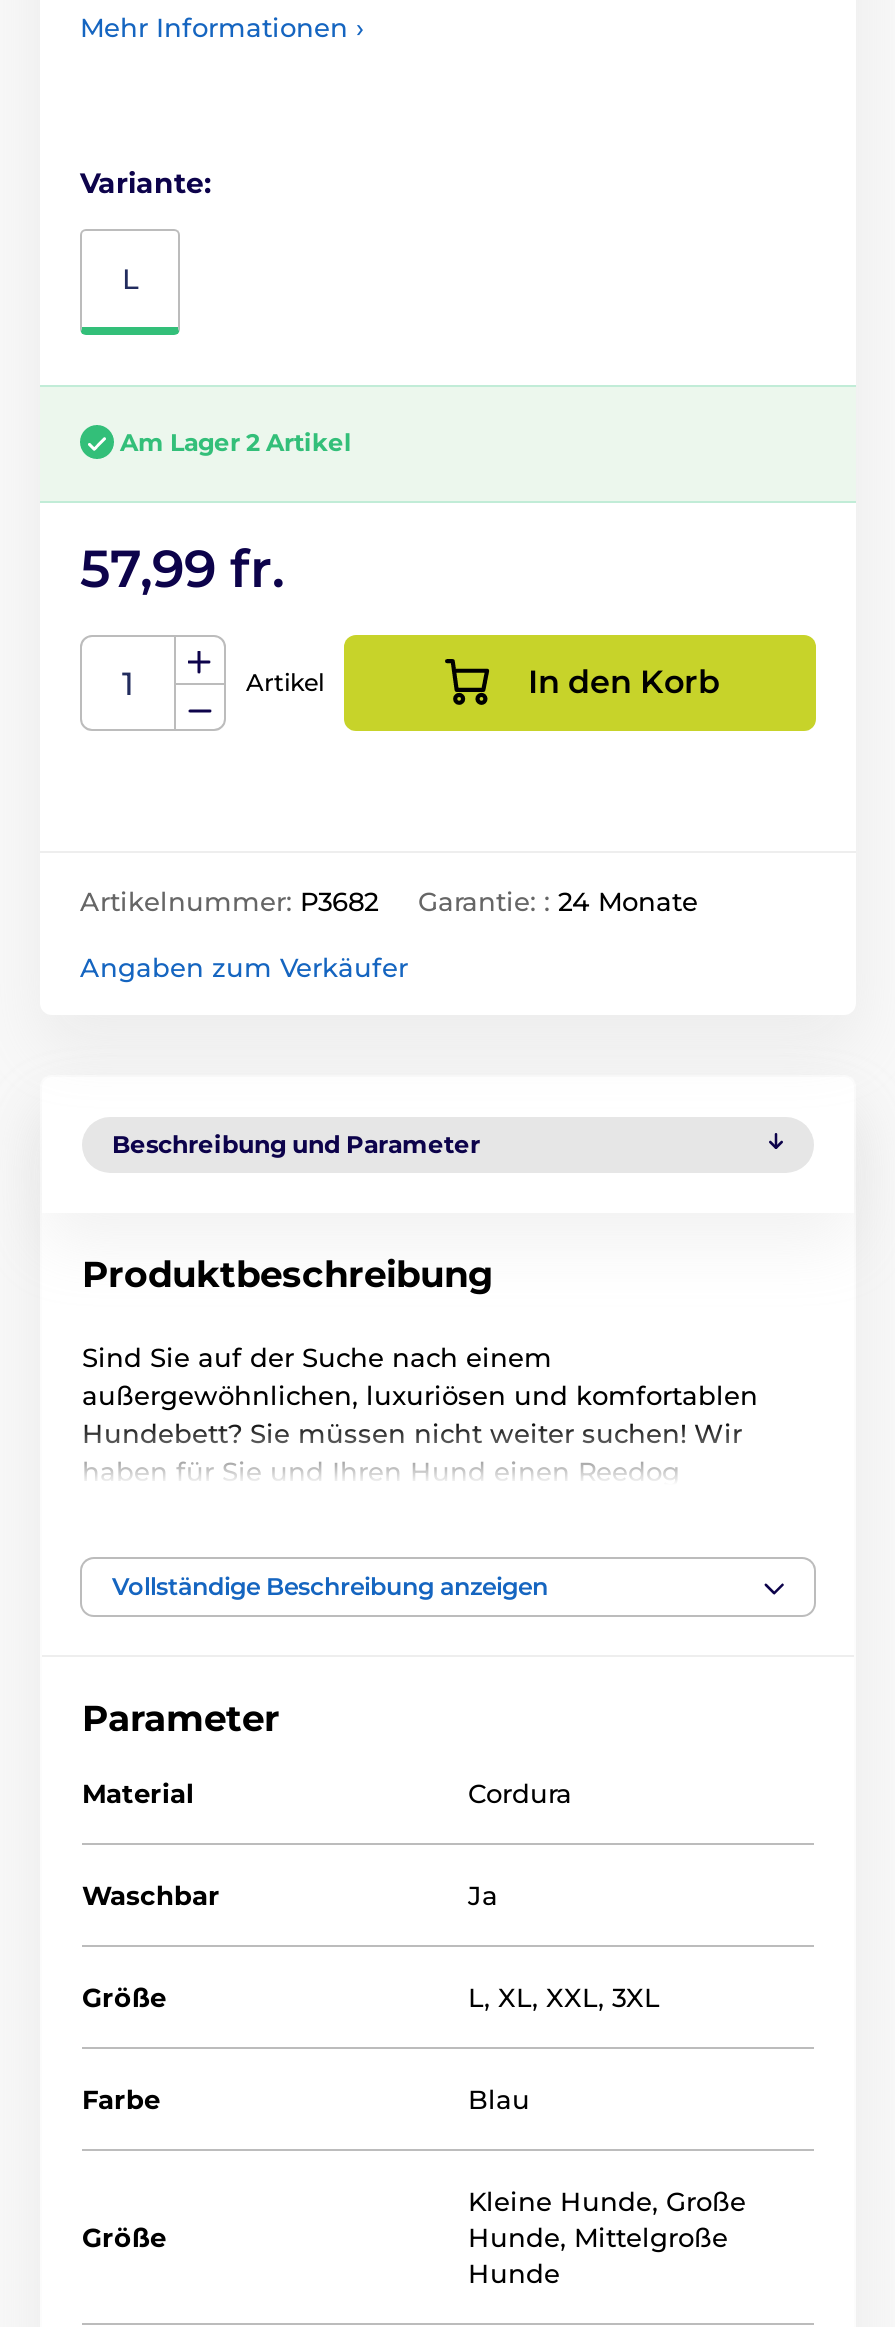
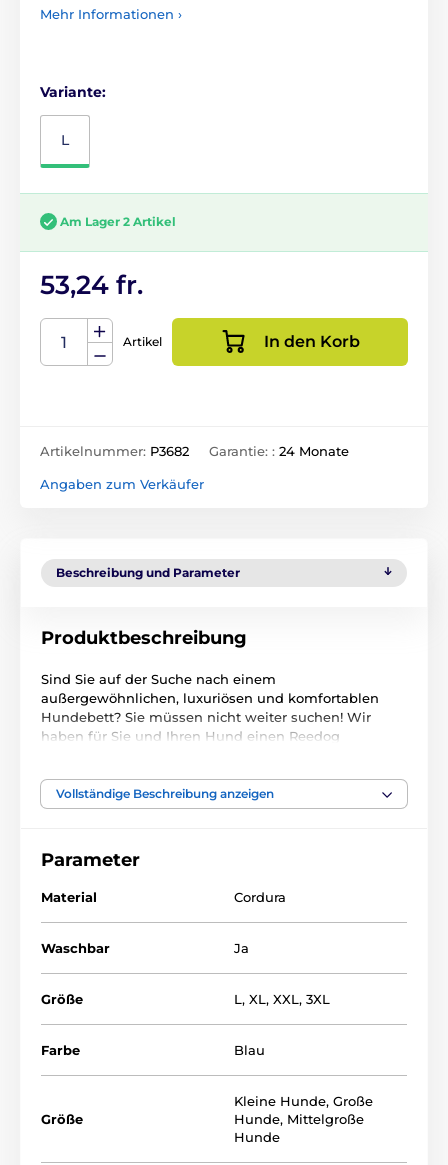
- 57,99 fr.
+ 53,24 fr.
